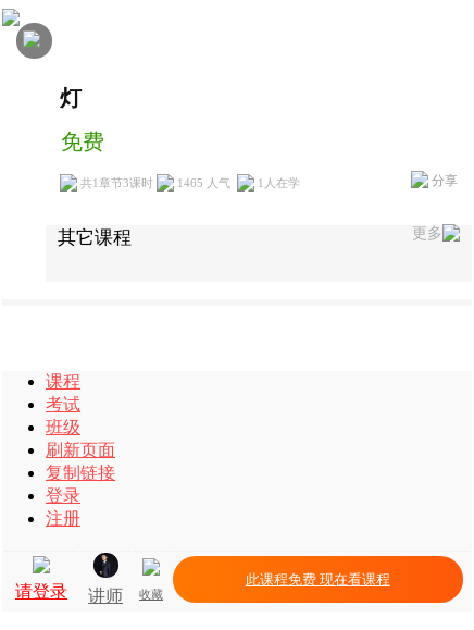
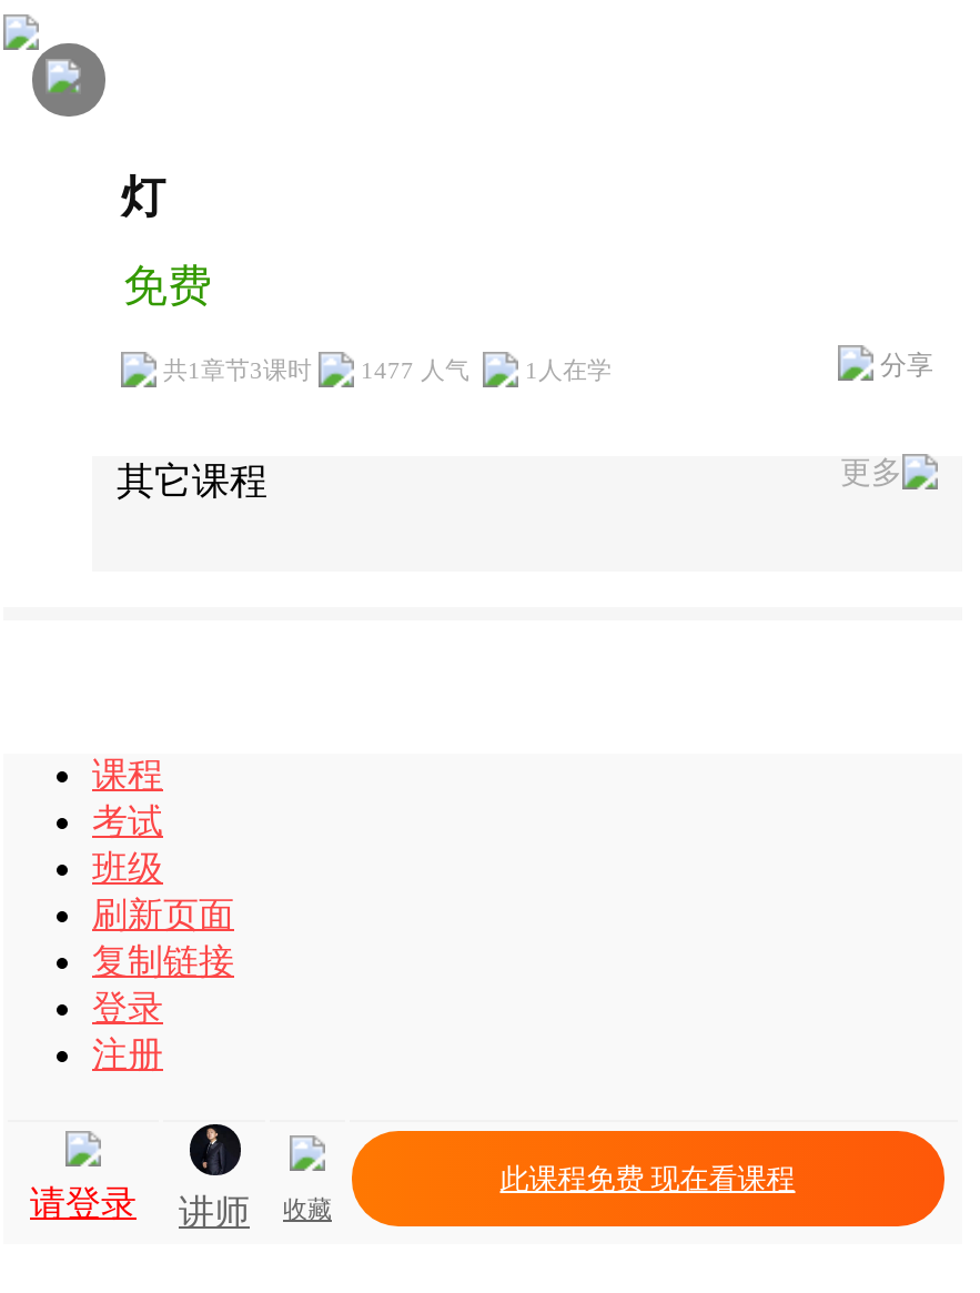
- 共1章节3课时 1465 人气 1人在学
+ 共1章节3课时 1477 人气 1人在学
